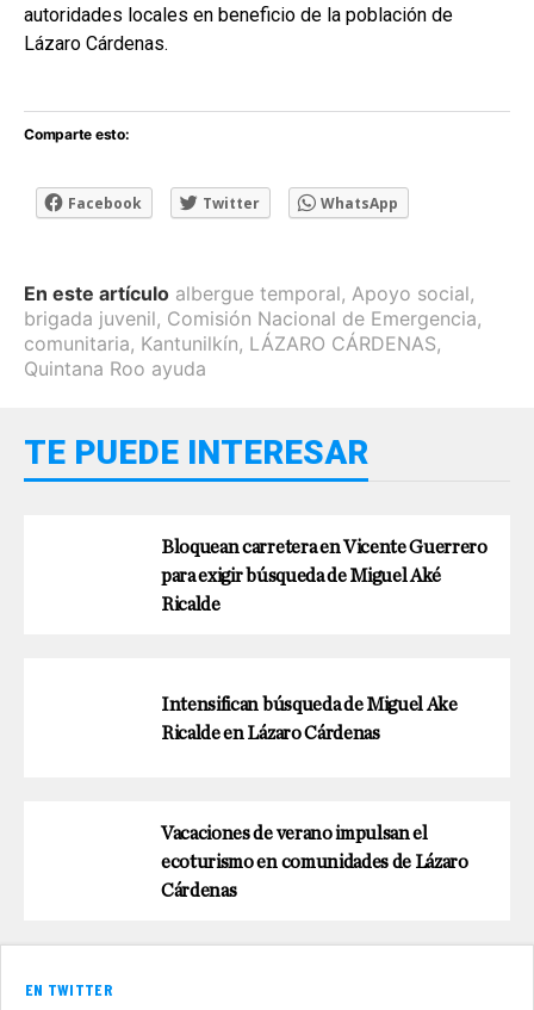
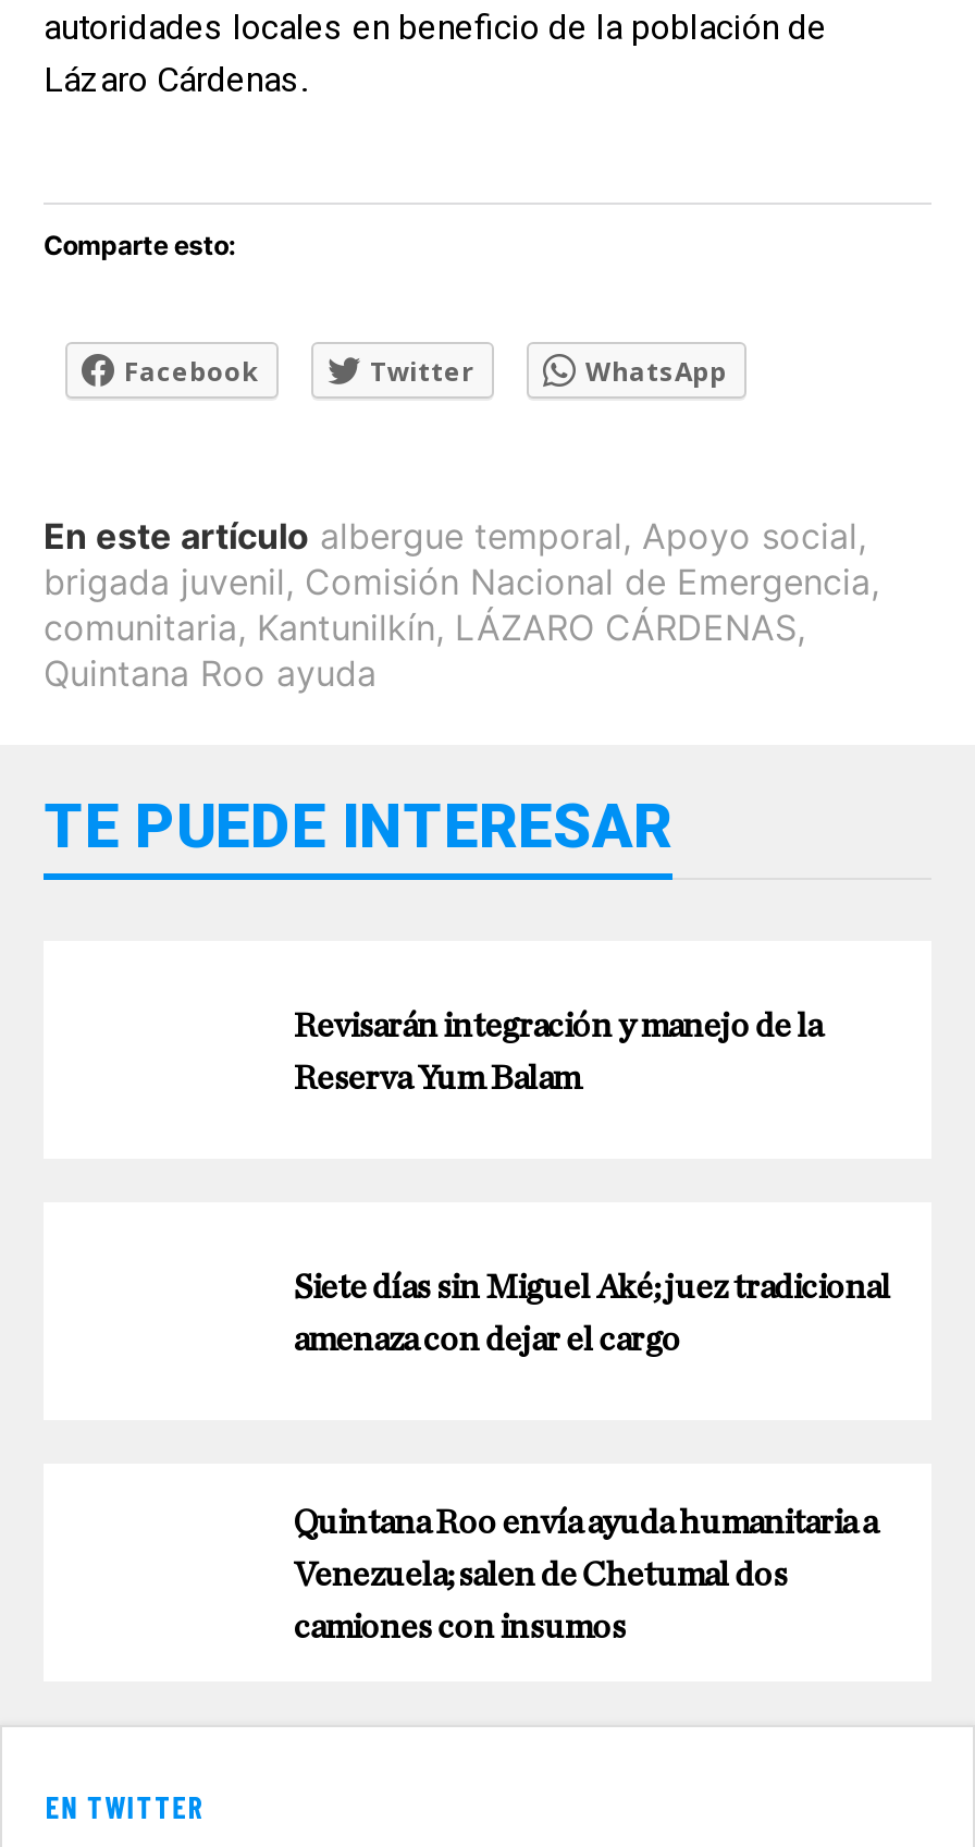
- Bloquean carretera en Vicente Guerrero
- para exigir búsqueda de Miguel Aké
- Ricalde
+ Revisarán integración y manejo de la
+ Reserva Yum Balam

- Intensifican búsqueda de Miguel Ake
- Ricalde en Lázaro Cárdenas
+ Siete días sin Miguel Aké; juez tradicional
+ amenaza con dejar el cargo

- Vacaciones de verano impulsan el
- ecoturismo en comunidades de Lázaro
- Cárdenas
+ Quintana Roo envía ayuda humanitaria a
+ Venezuela; salen de Chetumal dos
+ camiones con insumos
